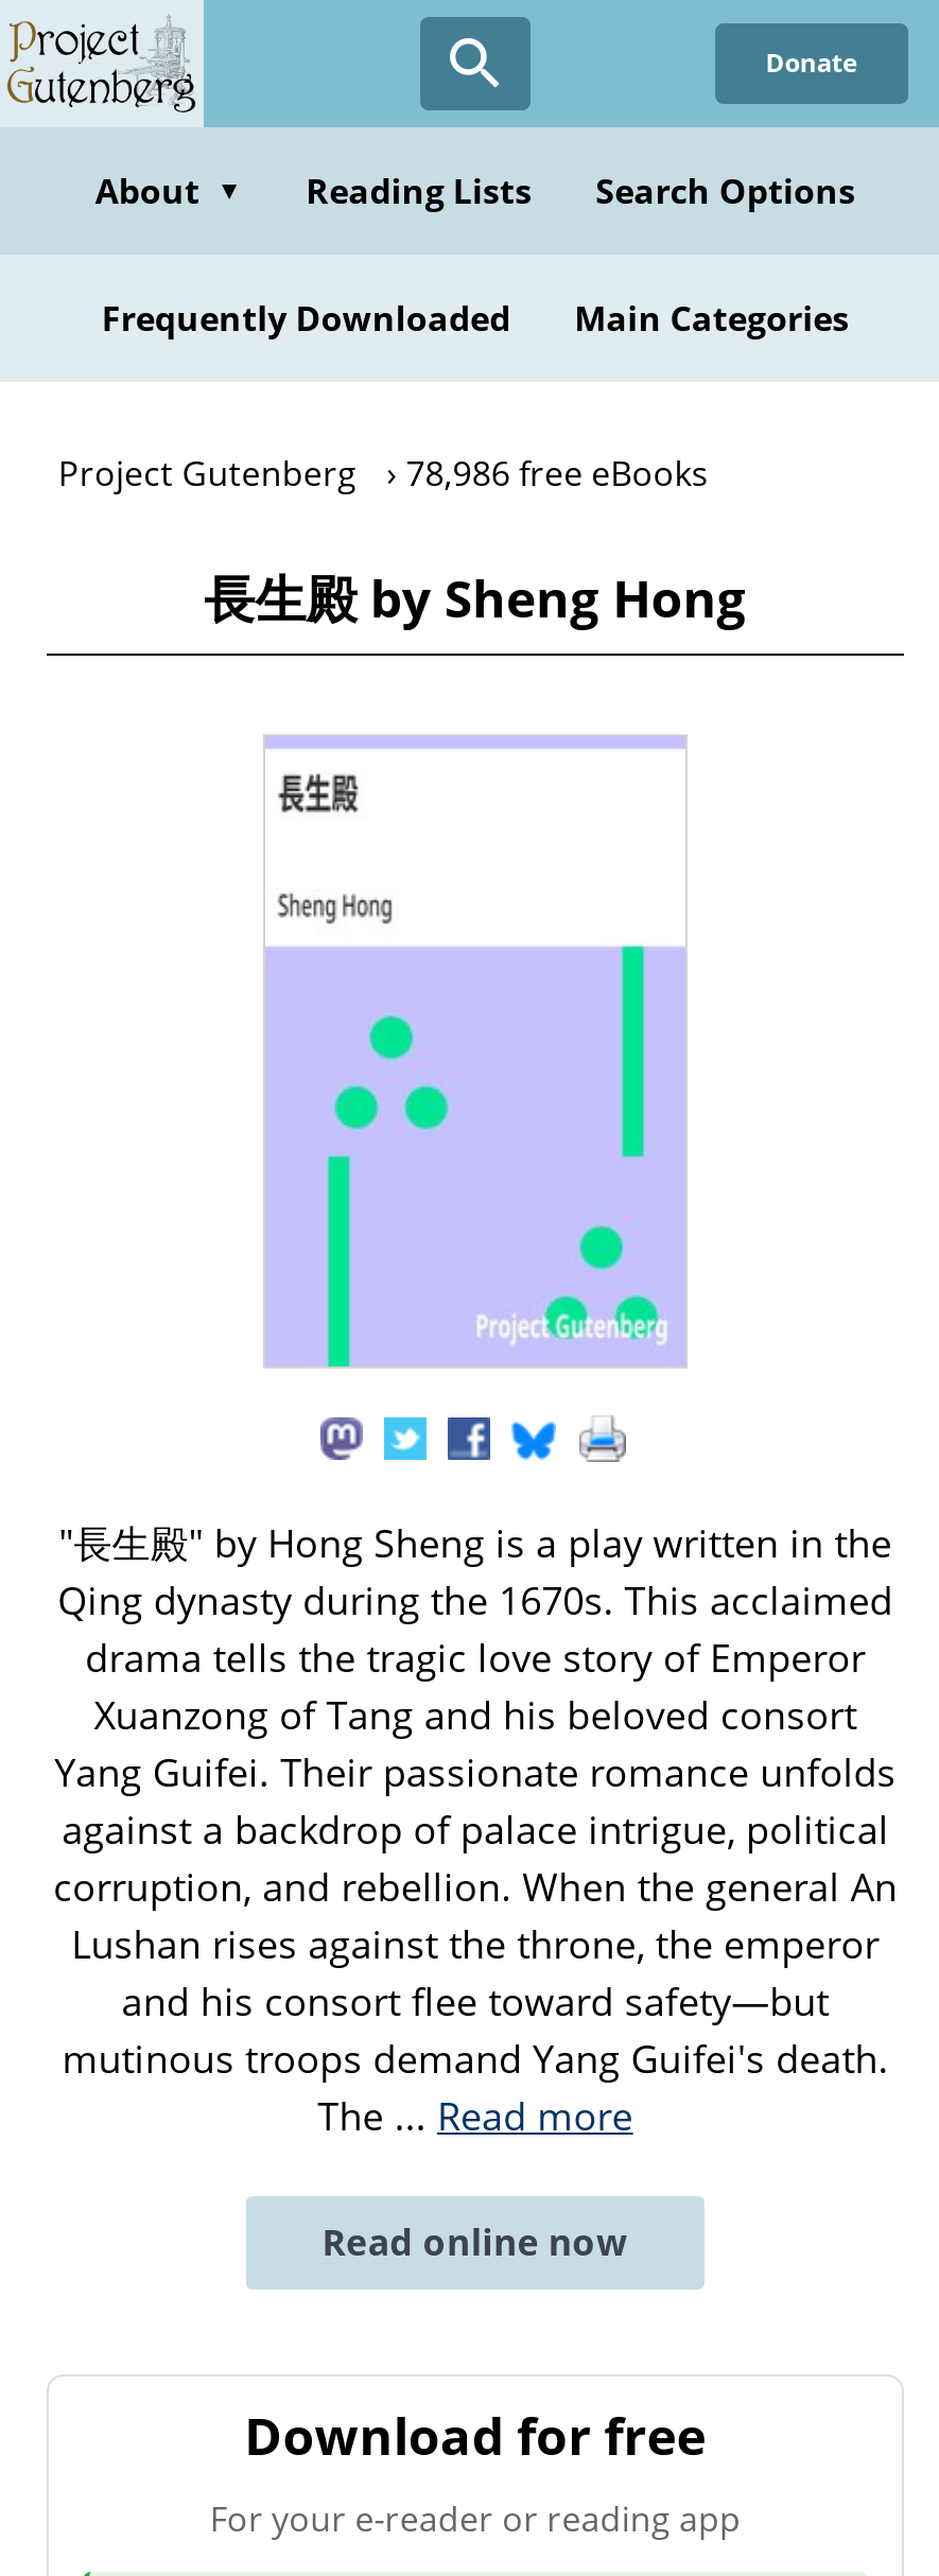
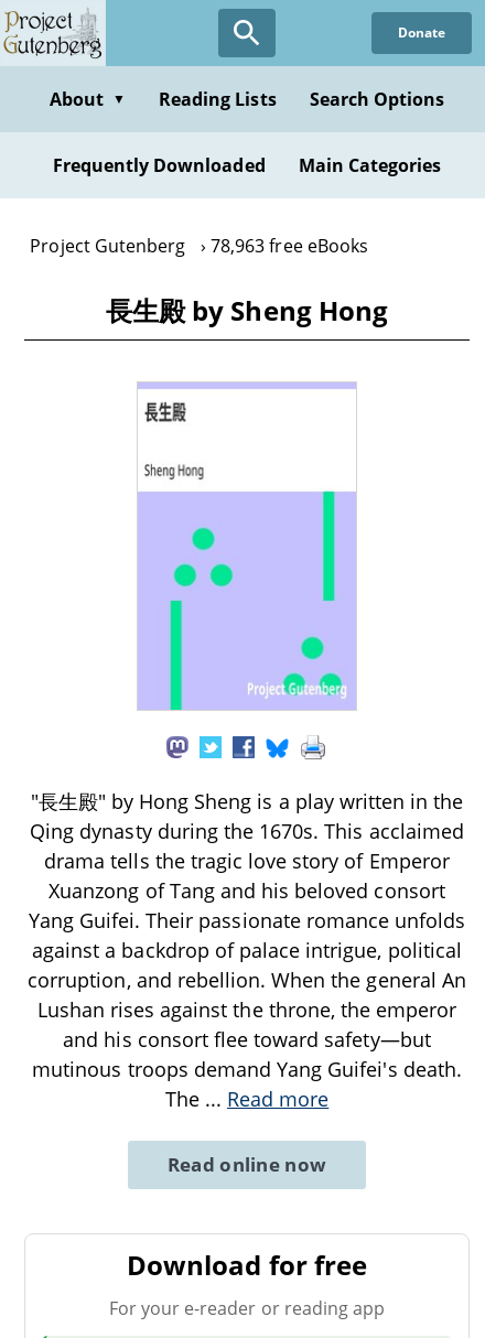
- Project Gutenberg 78,986 free eBooks
+ Project Gutenberg 78,963 free eBooks
